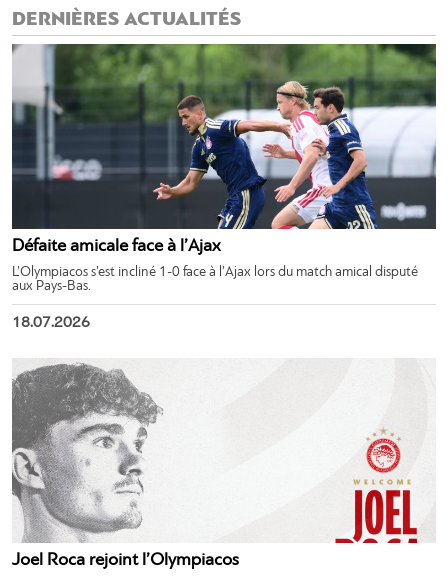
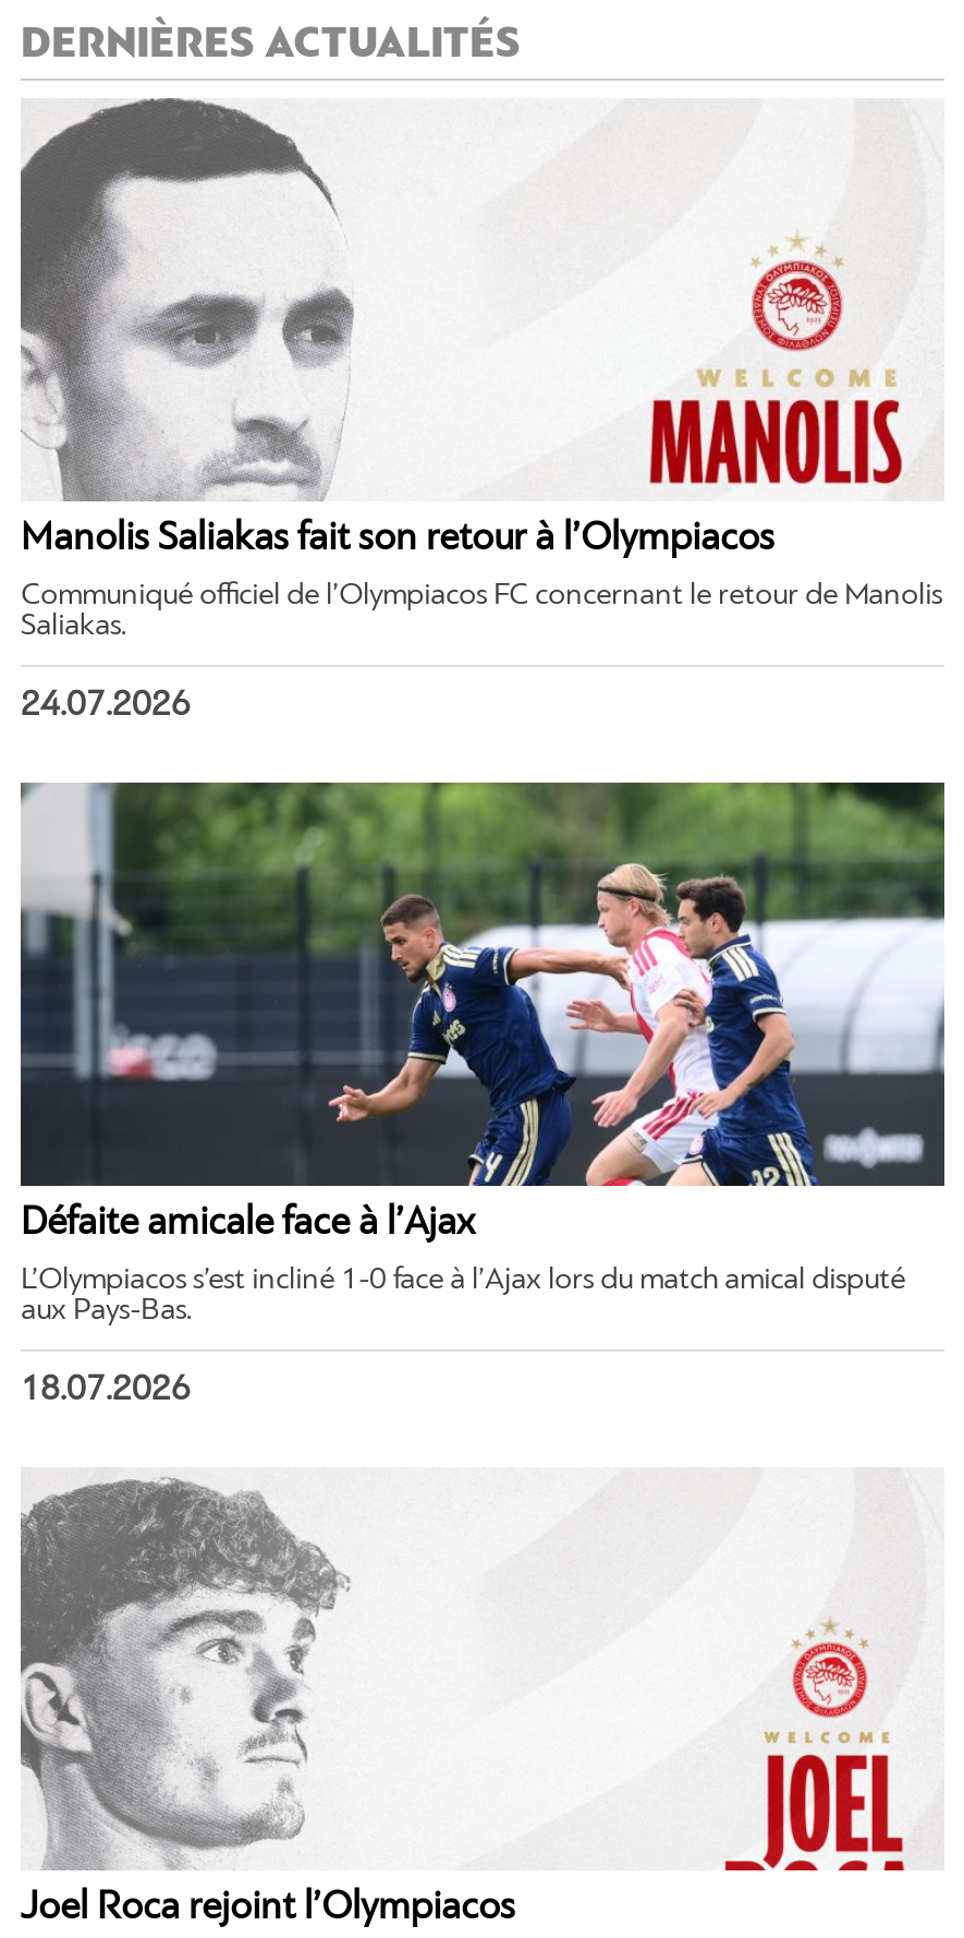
+ [image]
+ Manolis Saliakas fait son retour à l’Olympiacos
+ Communiqué officiel de l’Olympiacos FC concernant le retour de Manolis
+ Saliakas.
+ 24.07.2026

+ [image]
